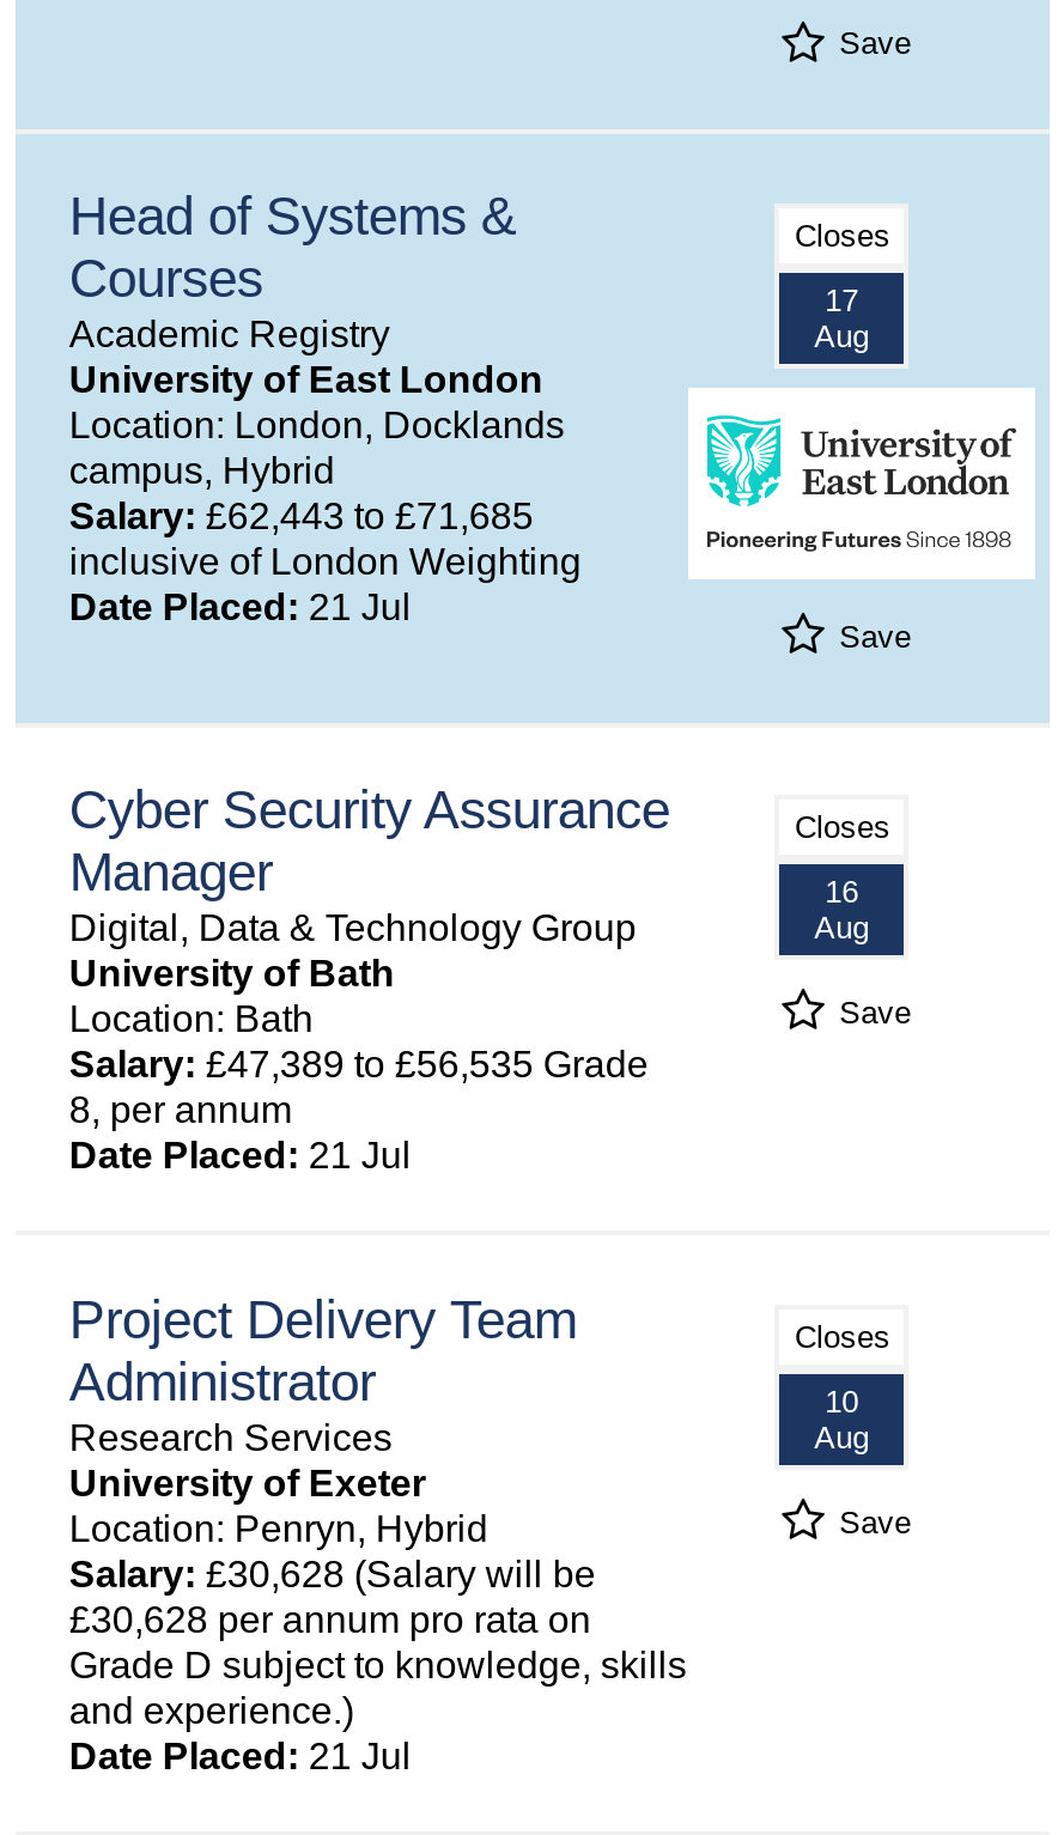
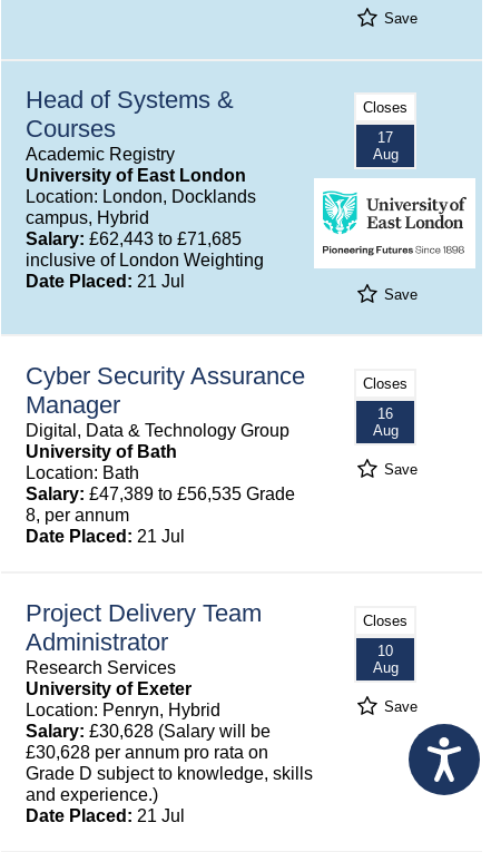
+ [image]
